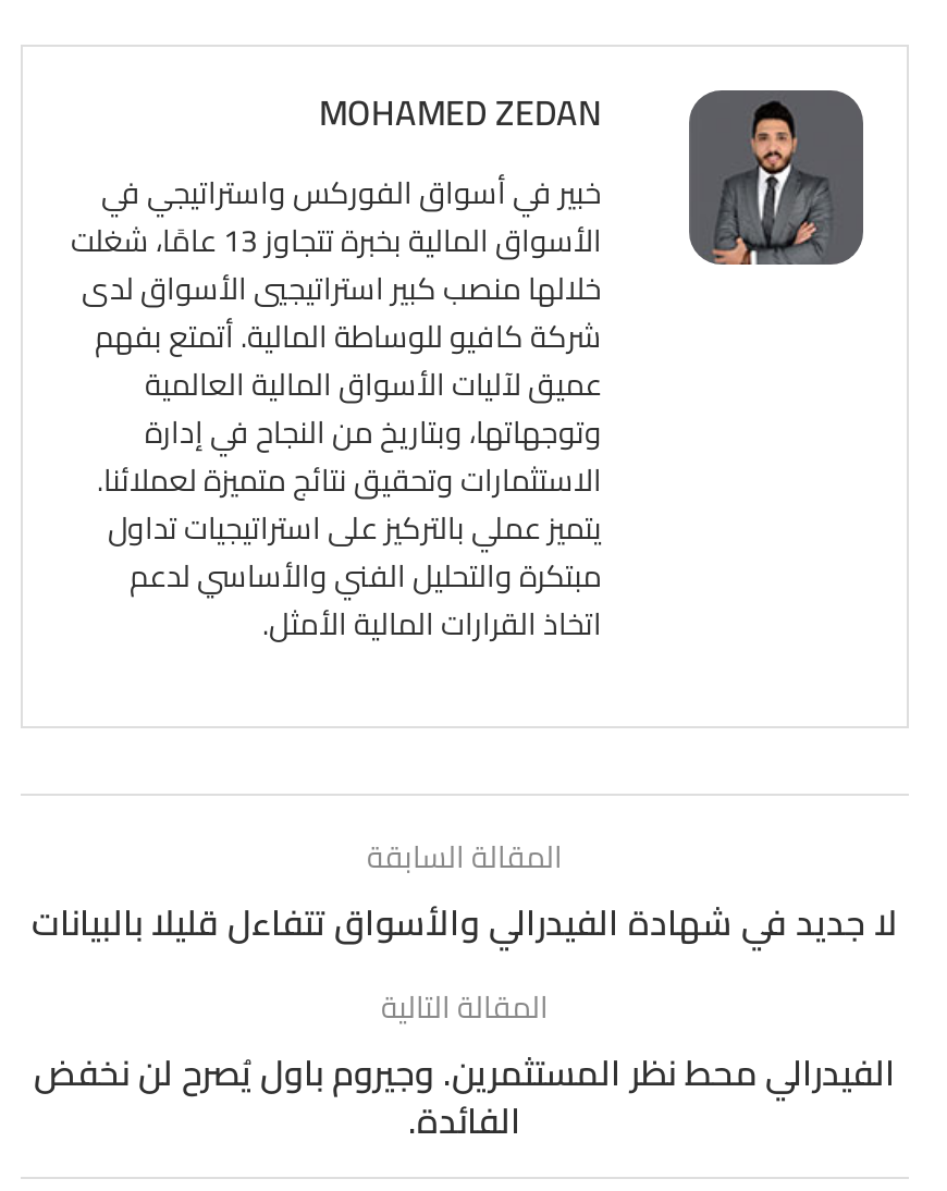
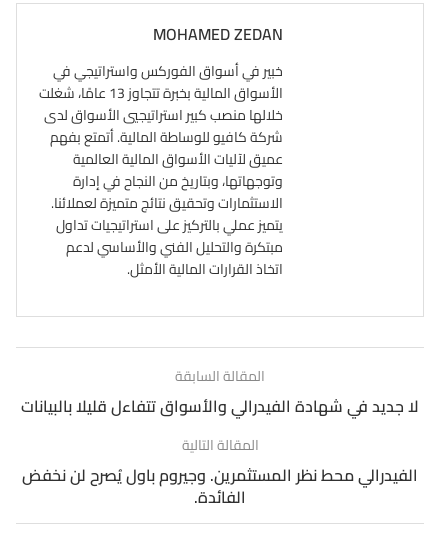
- [image]
